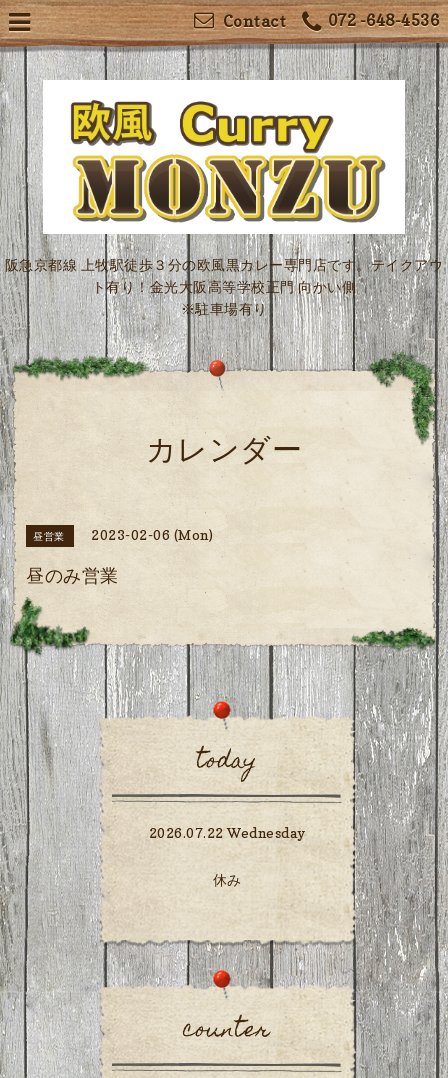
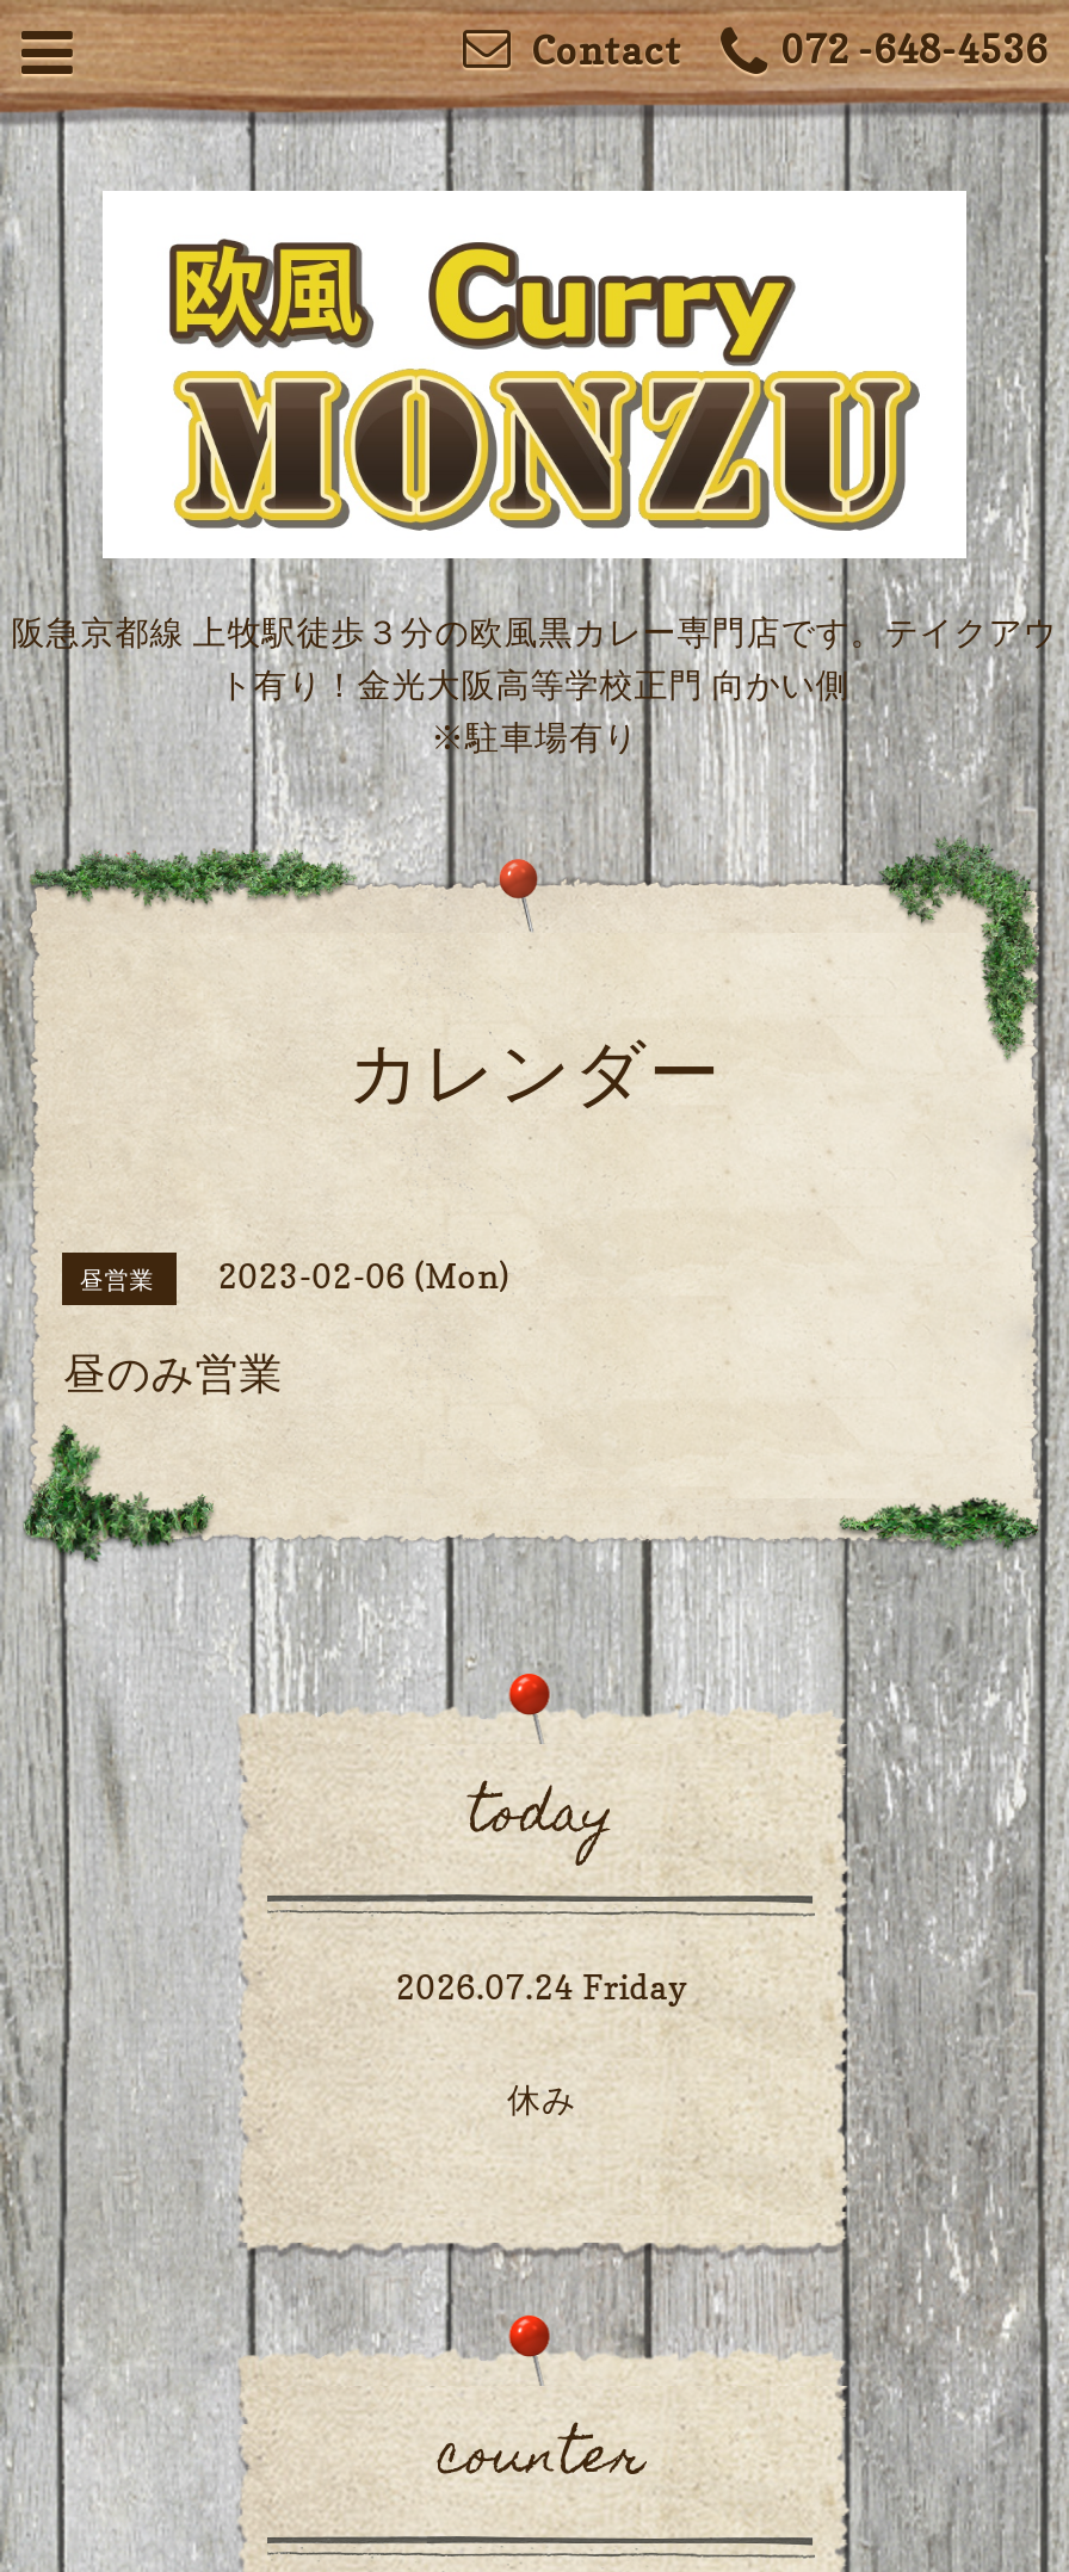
- 2026.07.22 Wednesday
+ 2026.07.24 Friday
